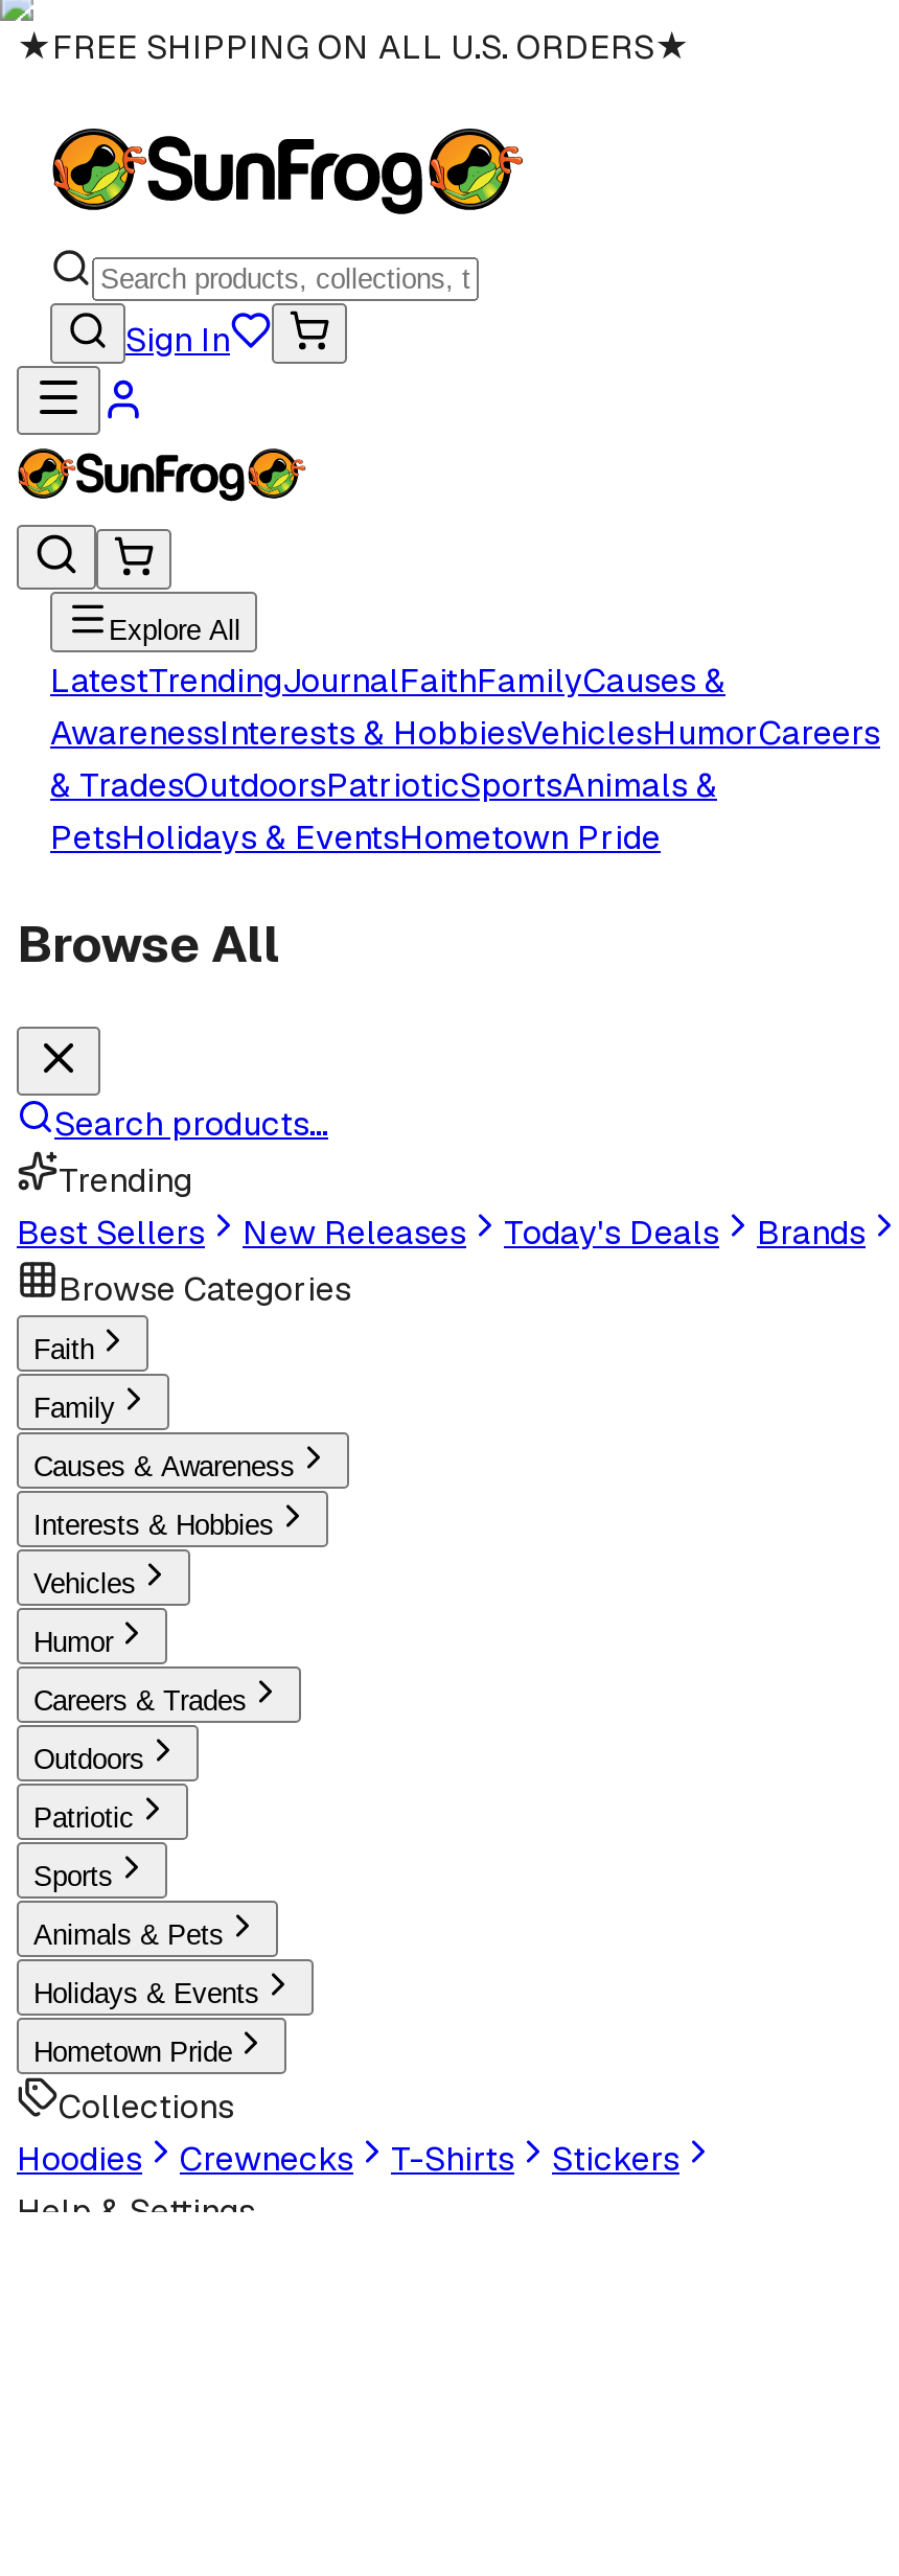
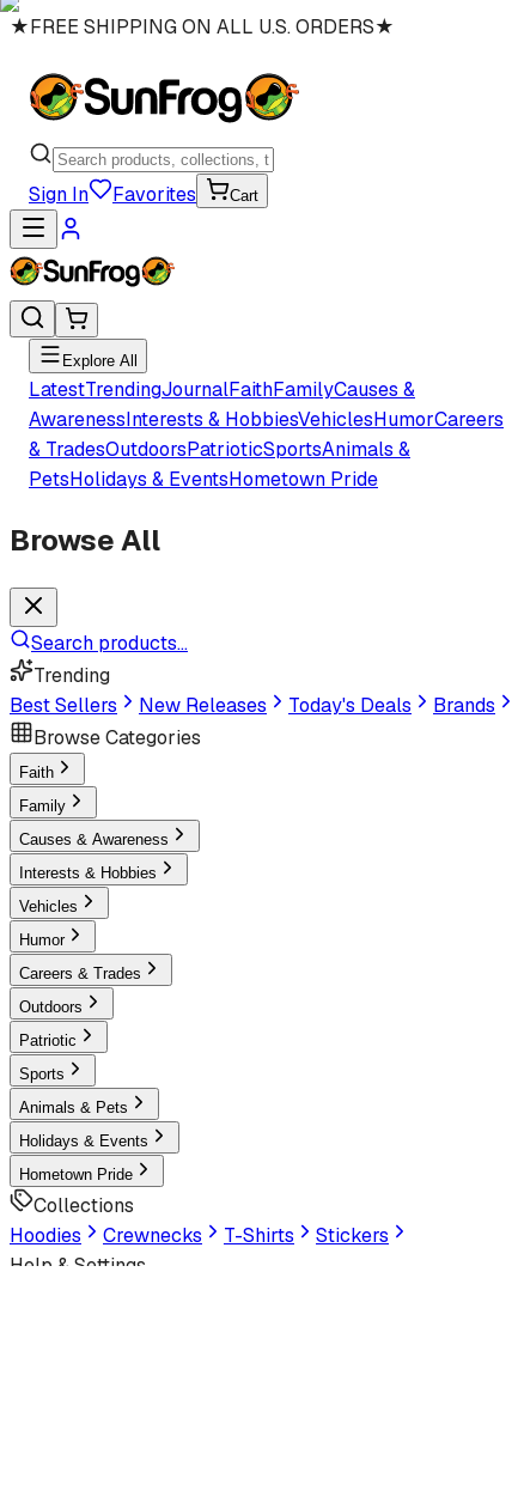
+ Favorites
+ Cart
